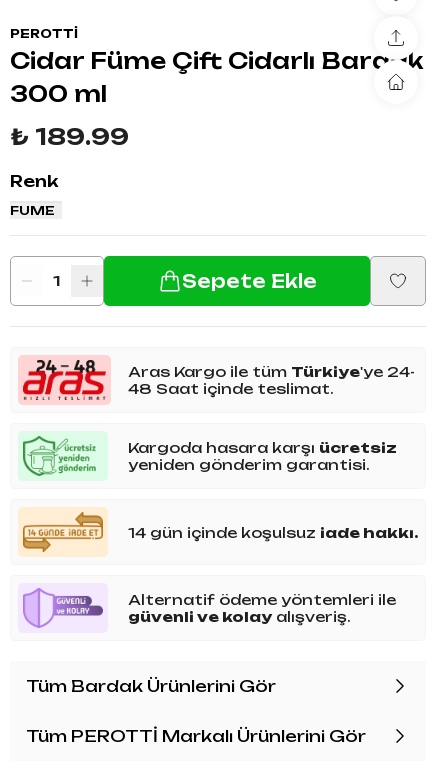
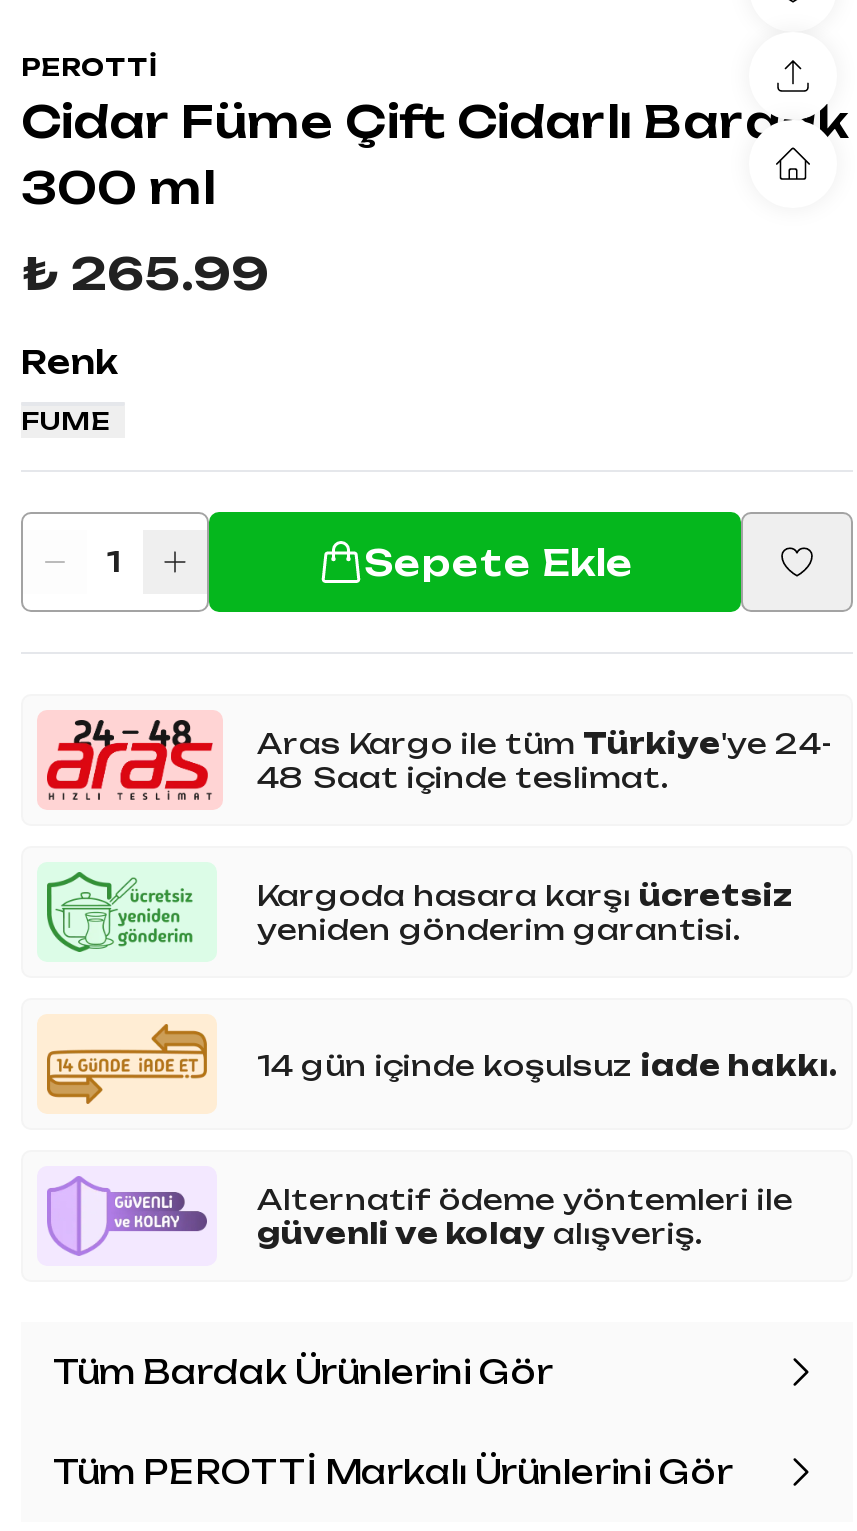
- ₺ 189.99
+ ₺ 265.99
